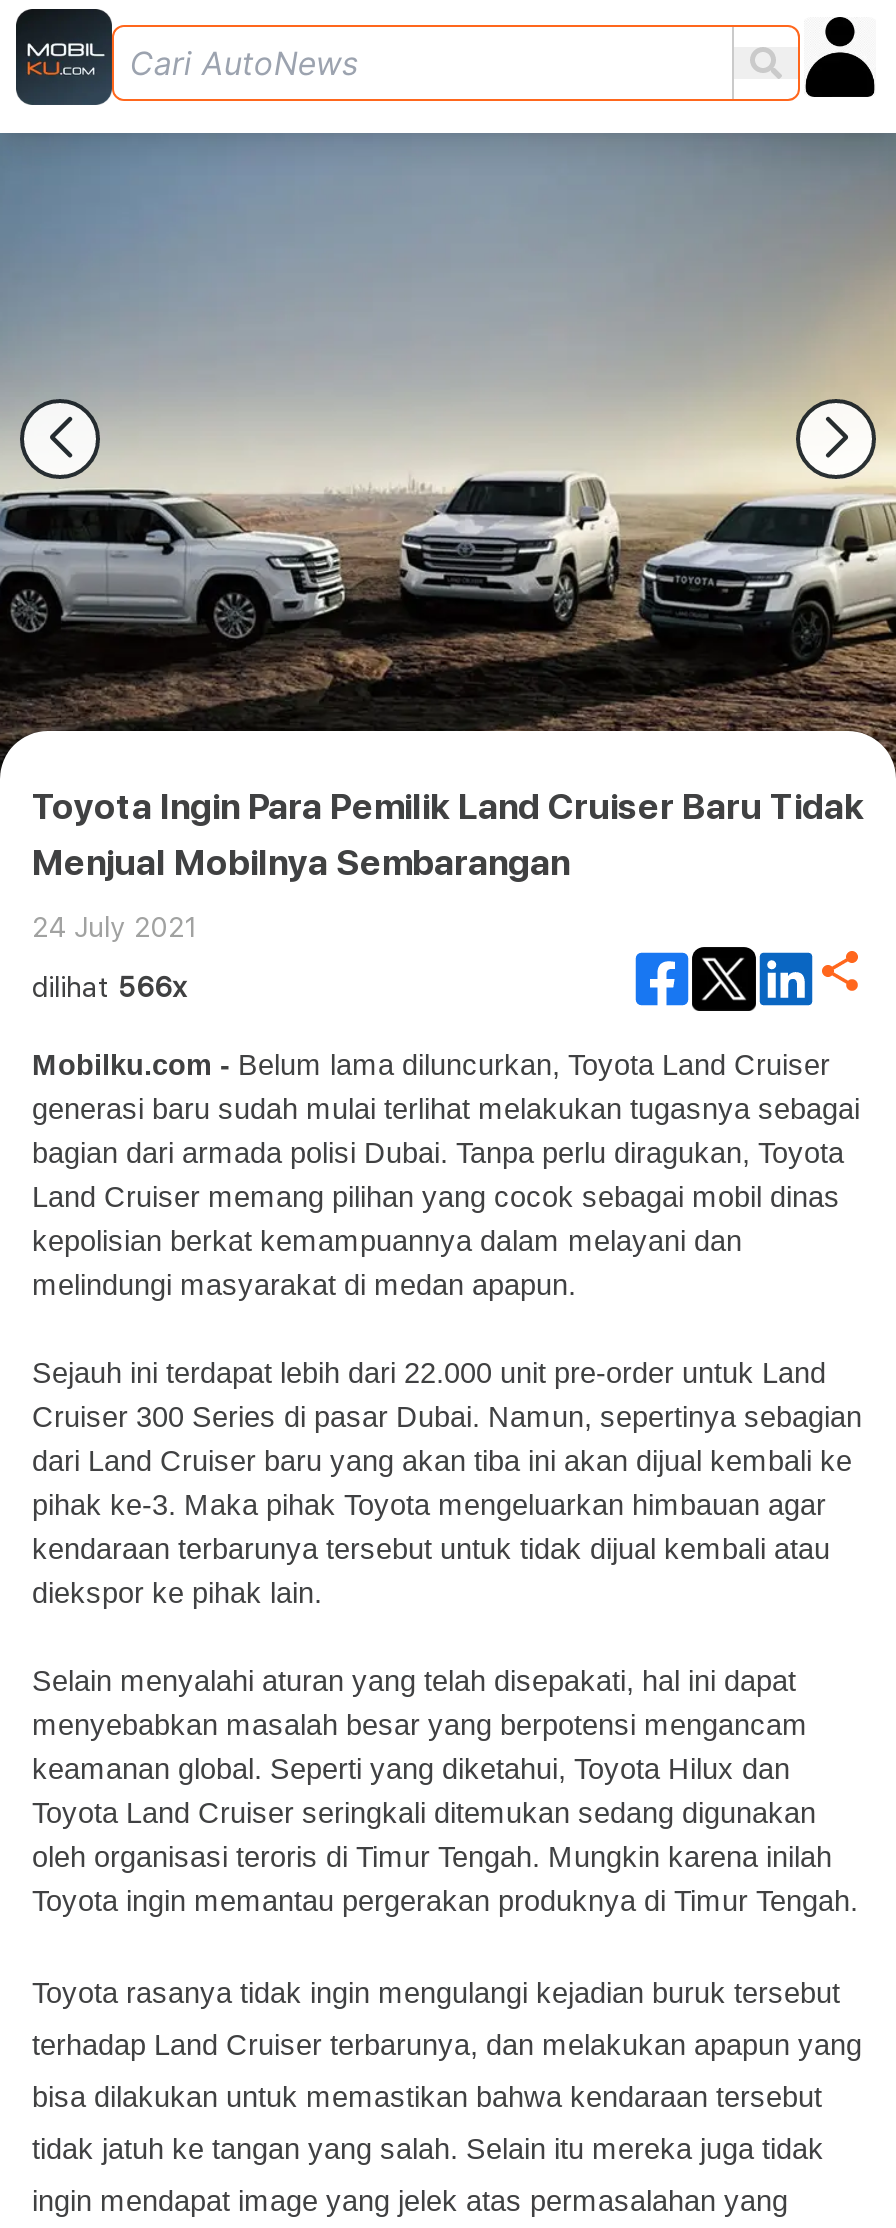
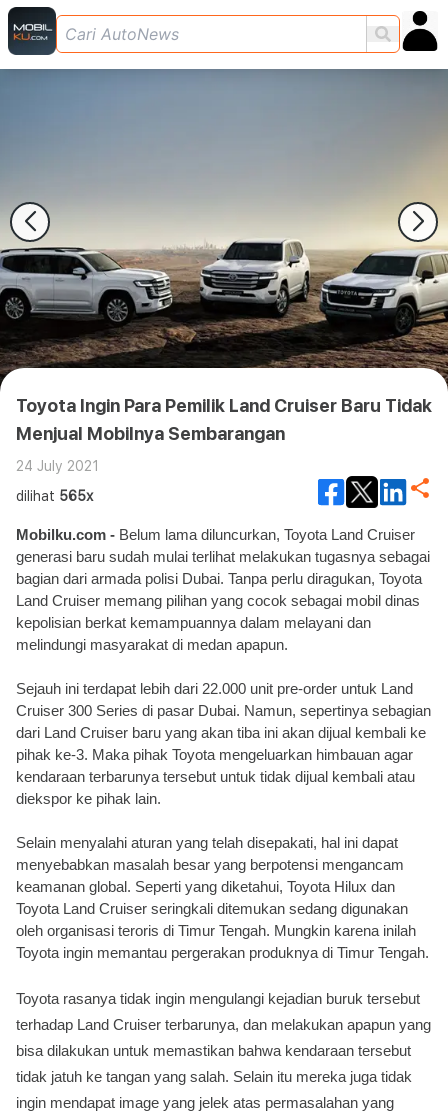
- dilihat 566x
+ dilihat 565x
